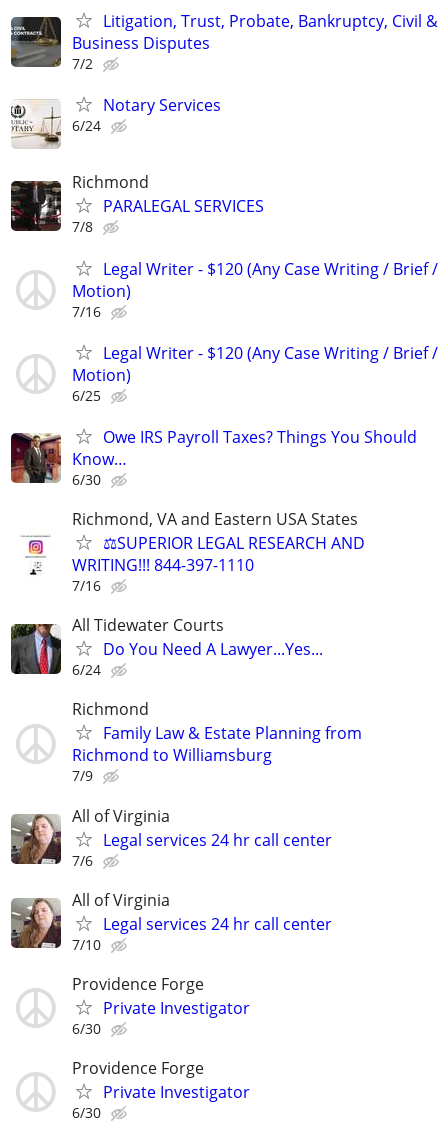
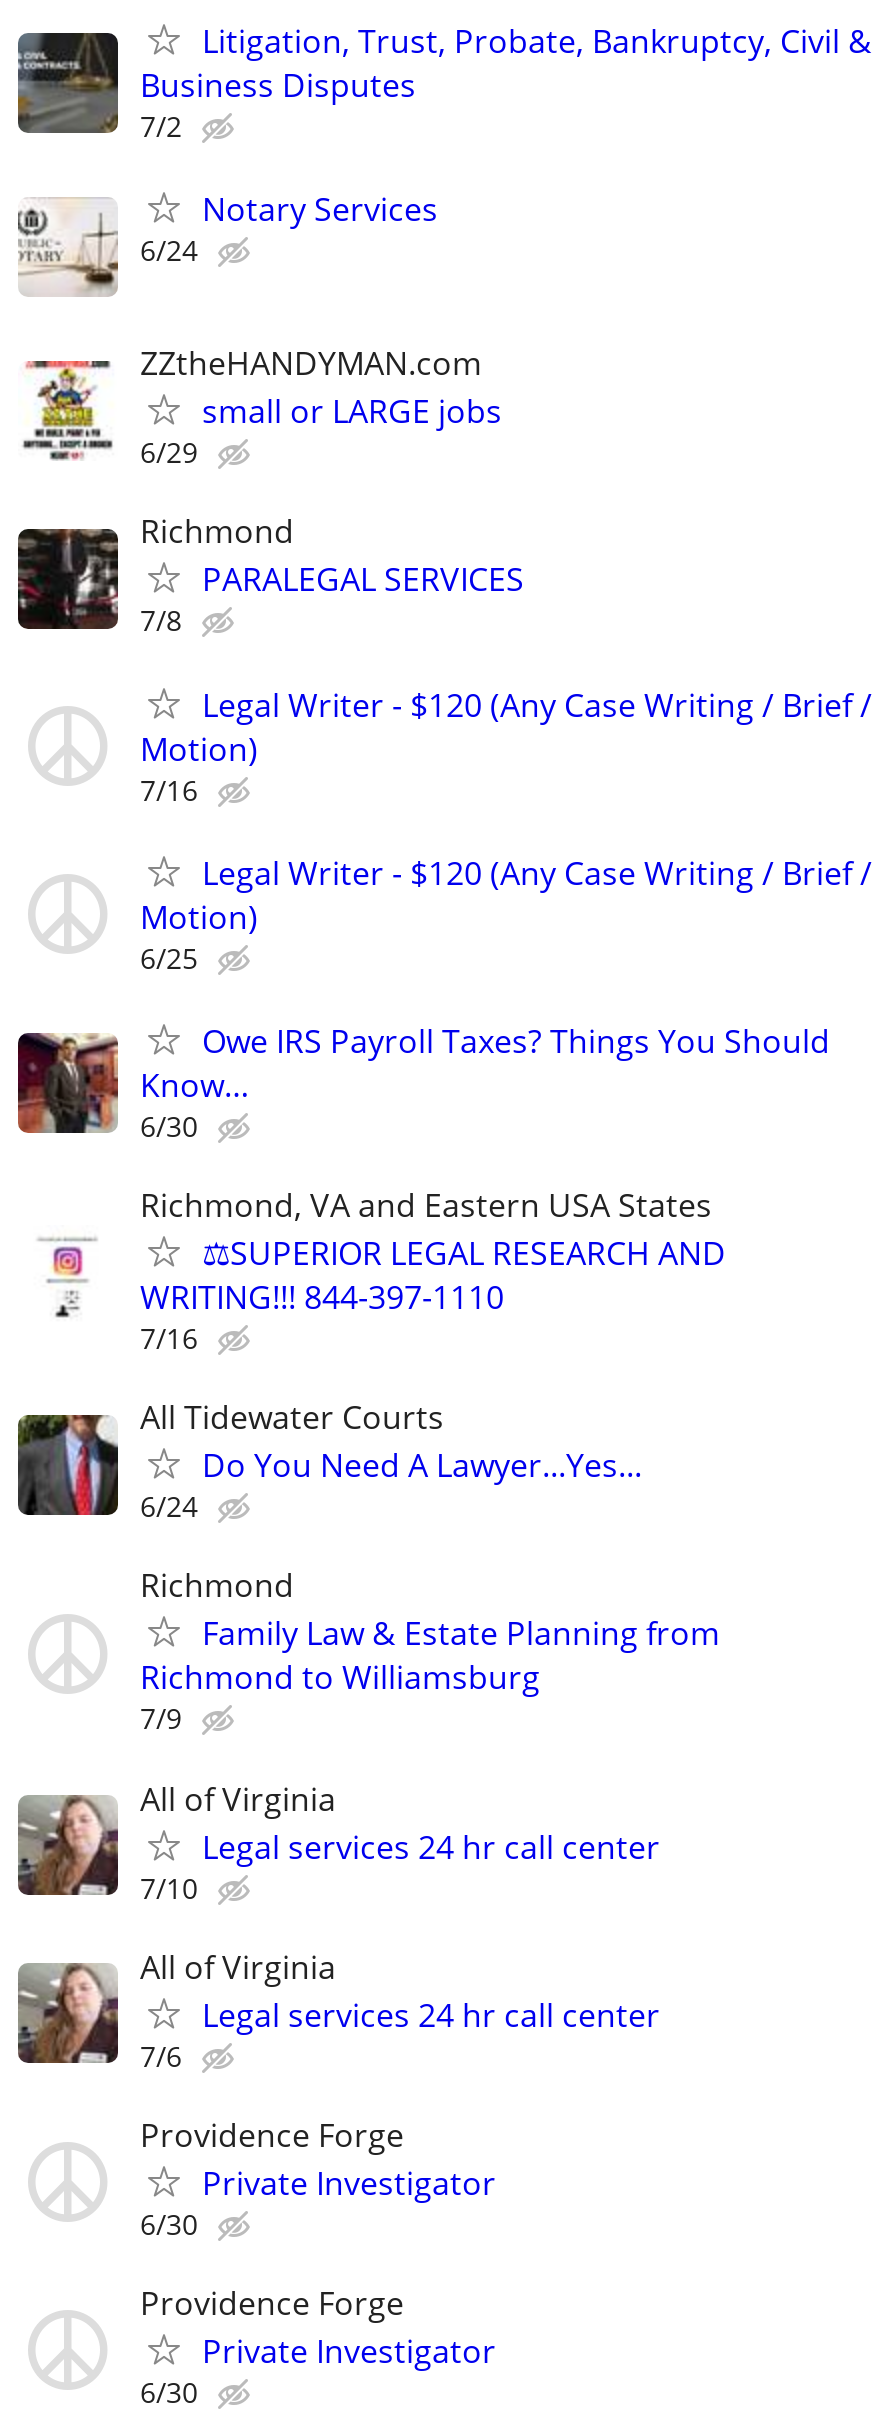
+ [image]
+ ZZtheHANDYMAN.com
+ small or LARGE jobs
+ 6/29

- 7/6
+ 7/10

- 7/10
+ 7/6
